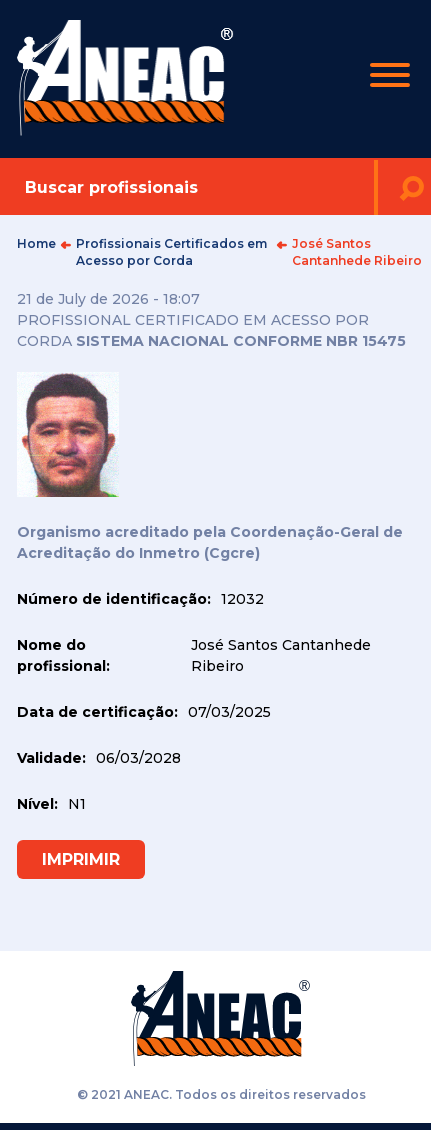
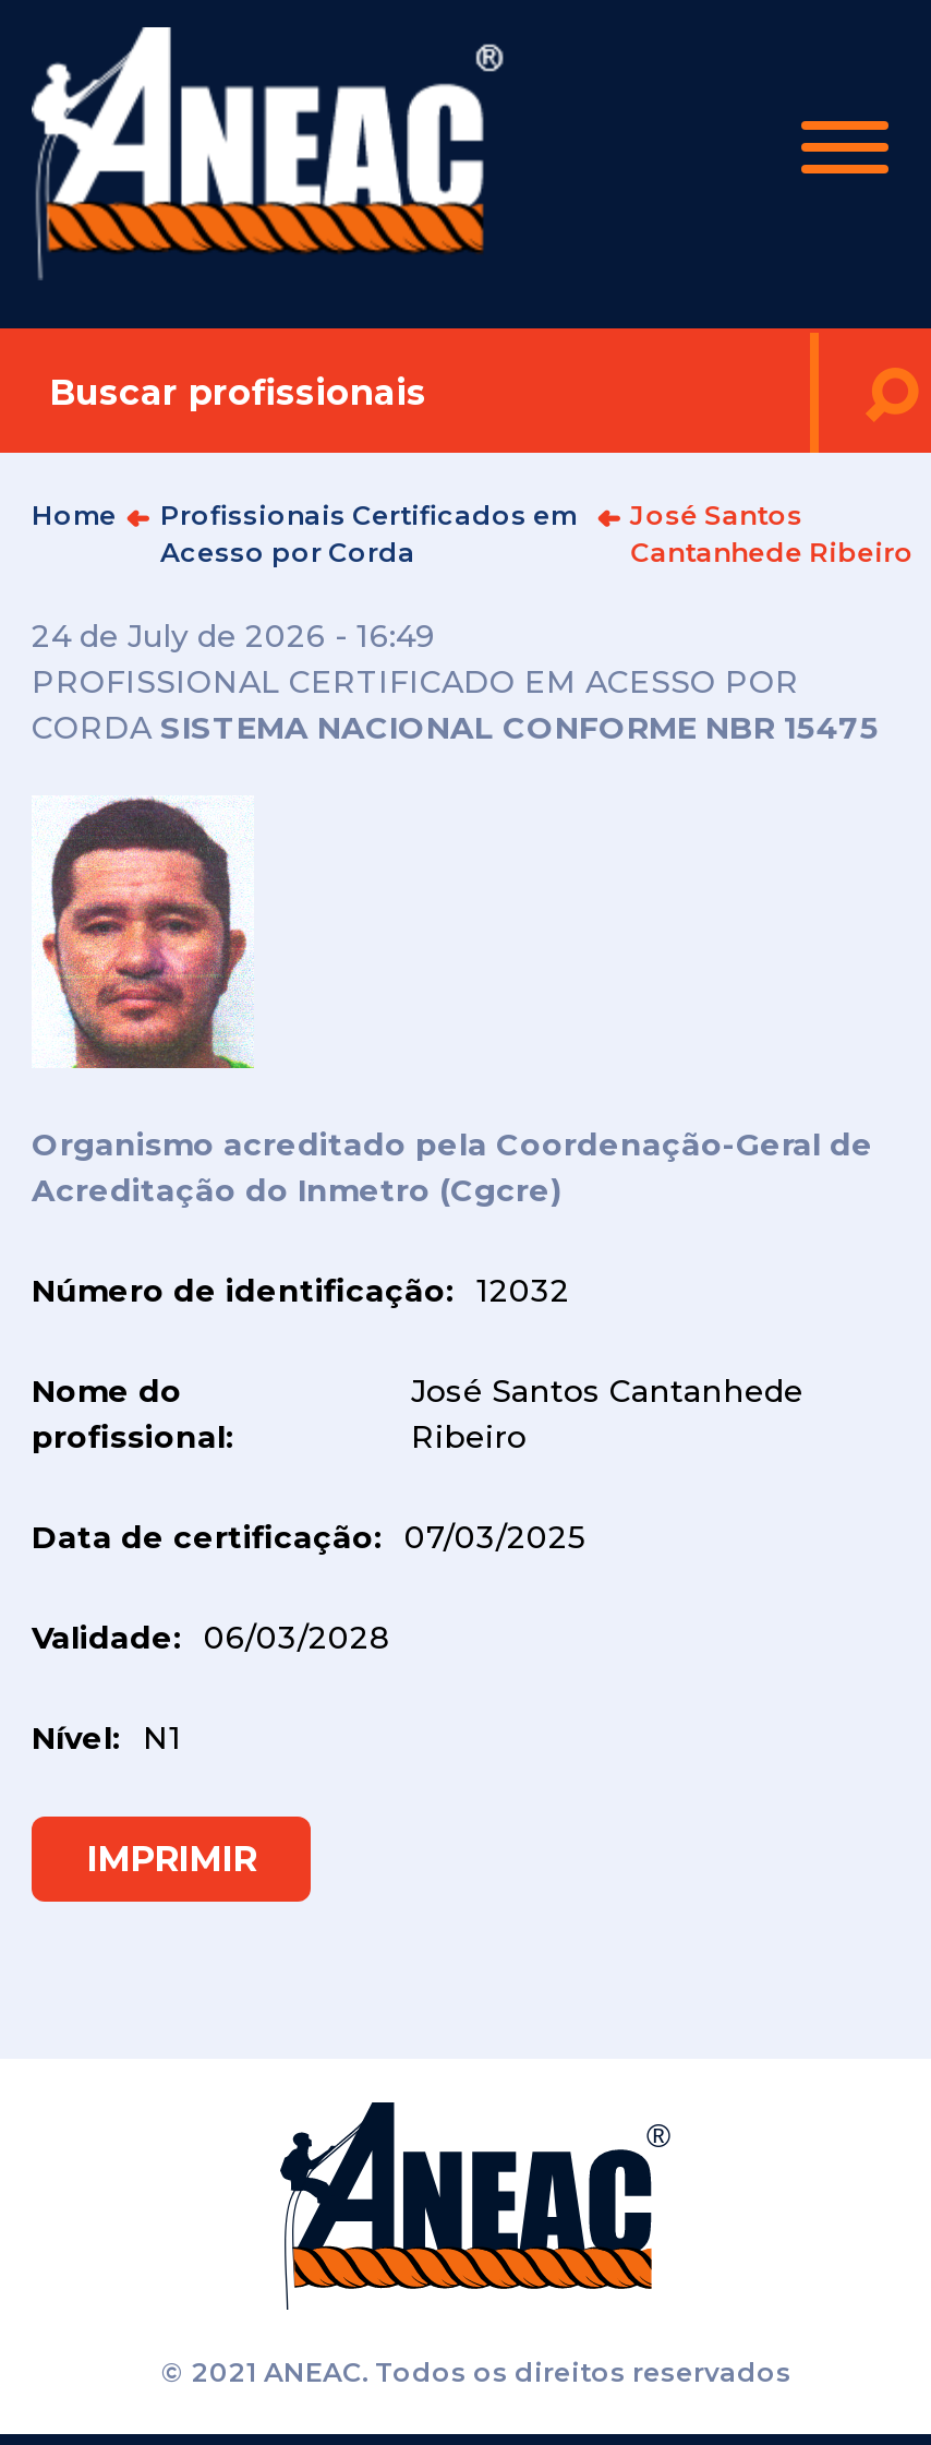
- 21 de July de 2026 - 18:07
+ 24 de July de 2026 - 16:49
